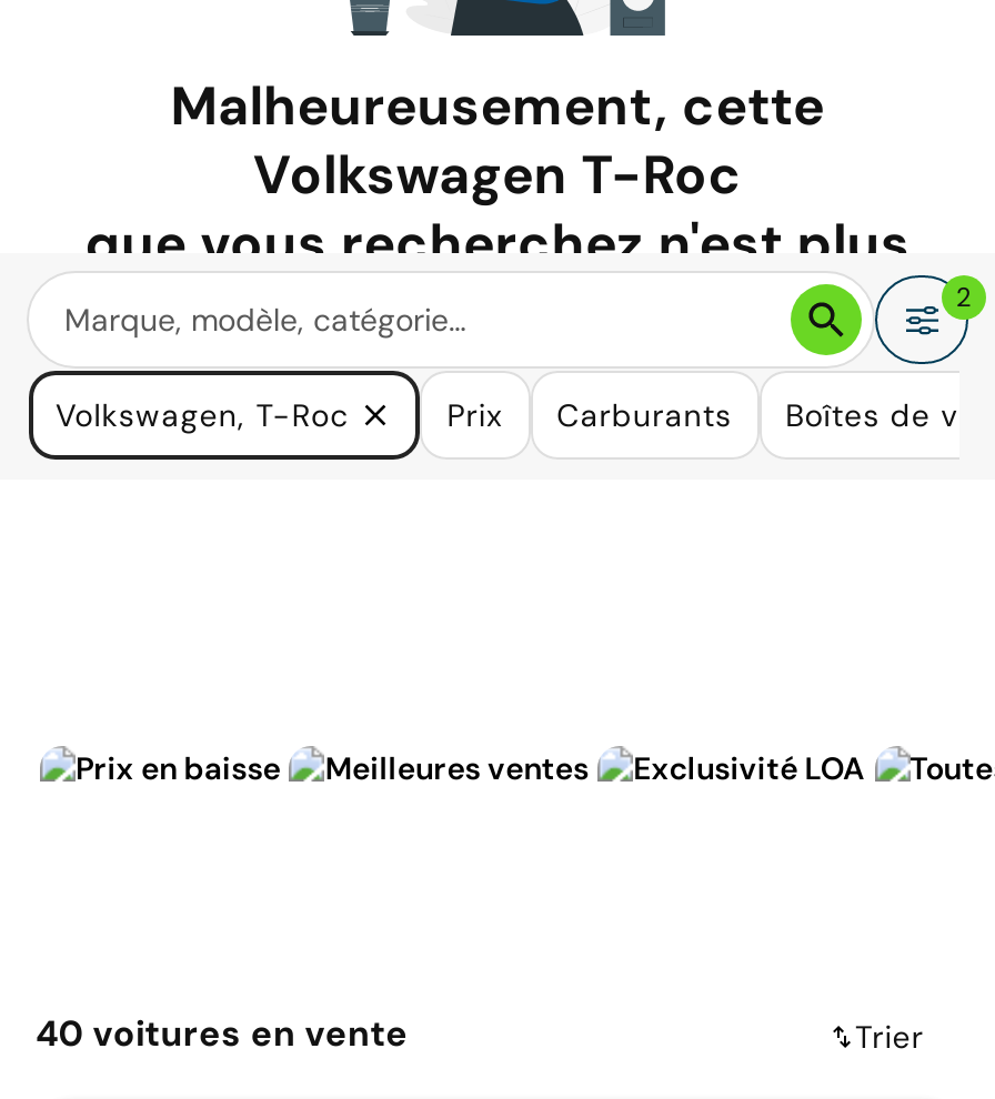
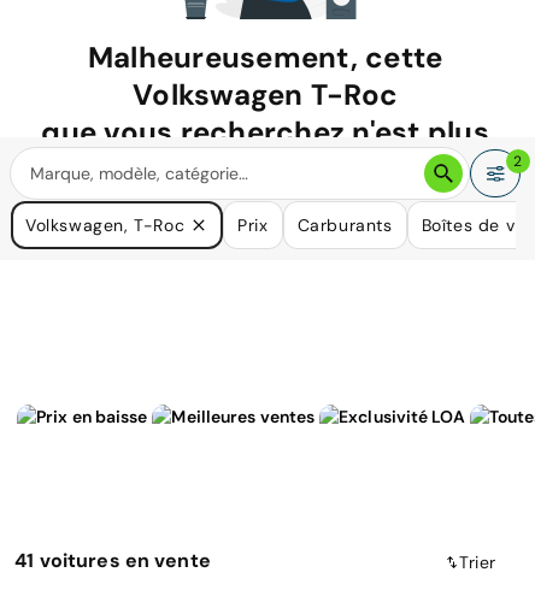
- 40 voitures en vente
+ 41 voitures en vente
